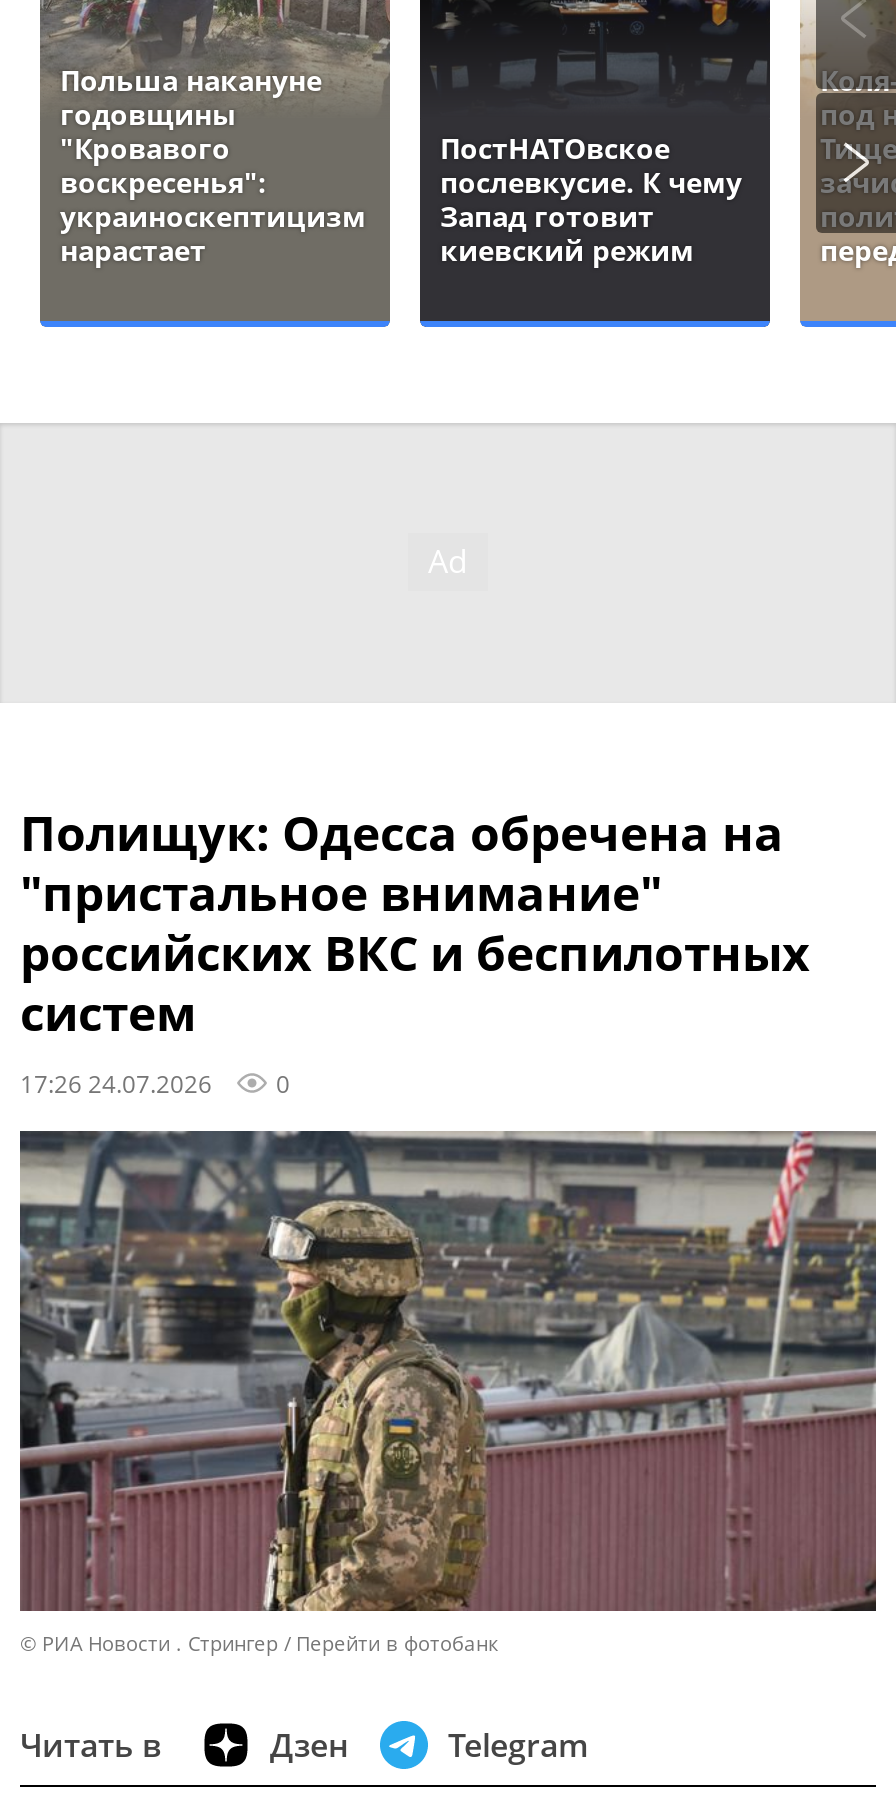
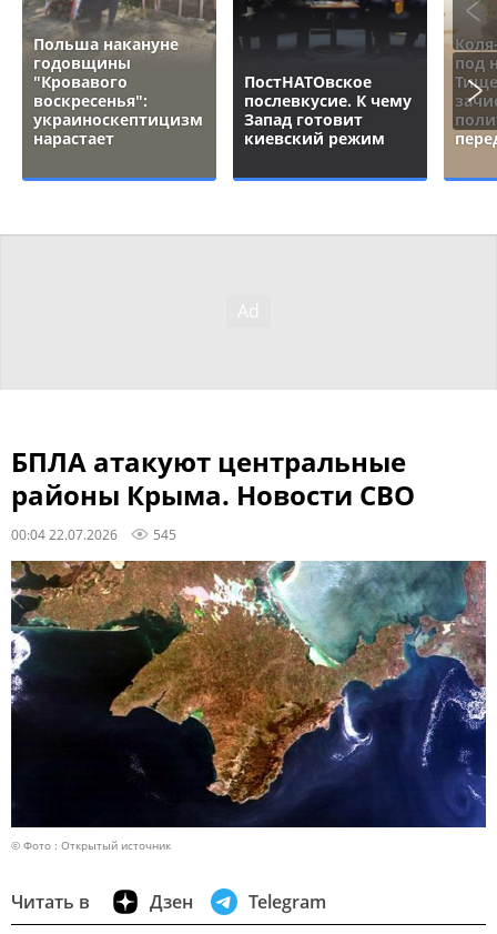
- Полищук: Одесса обречена на
- "пристальное внимание"
- российских ВКС и беспилотных
- систем
- 17:26 24.07.2026
- 0
+ БПЛА атакуют центральные
+ районы Крыма. Новости СВО
+ 00:04 22.07.2026
+ 545

- [image]
- © РИА Новости . Стрингер
- Перейти в фотобанк
+ [image]
+ © Фото : Открытый источник
